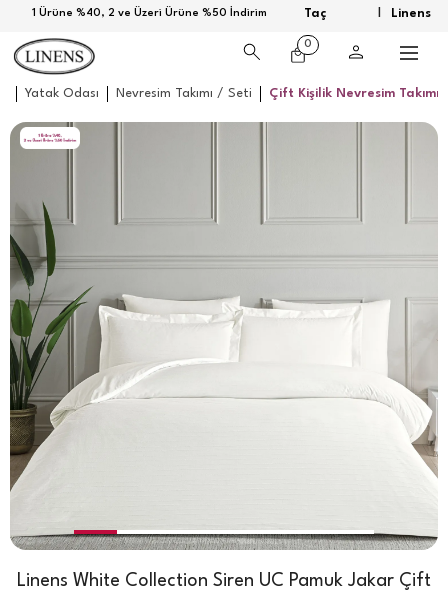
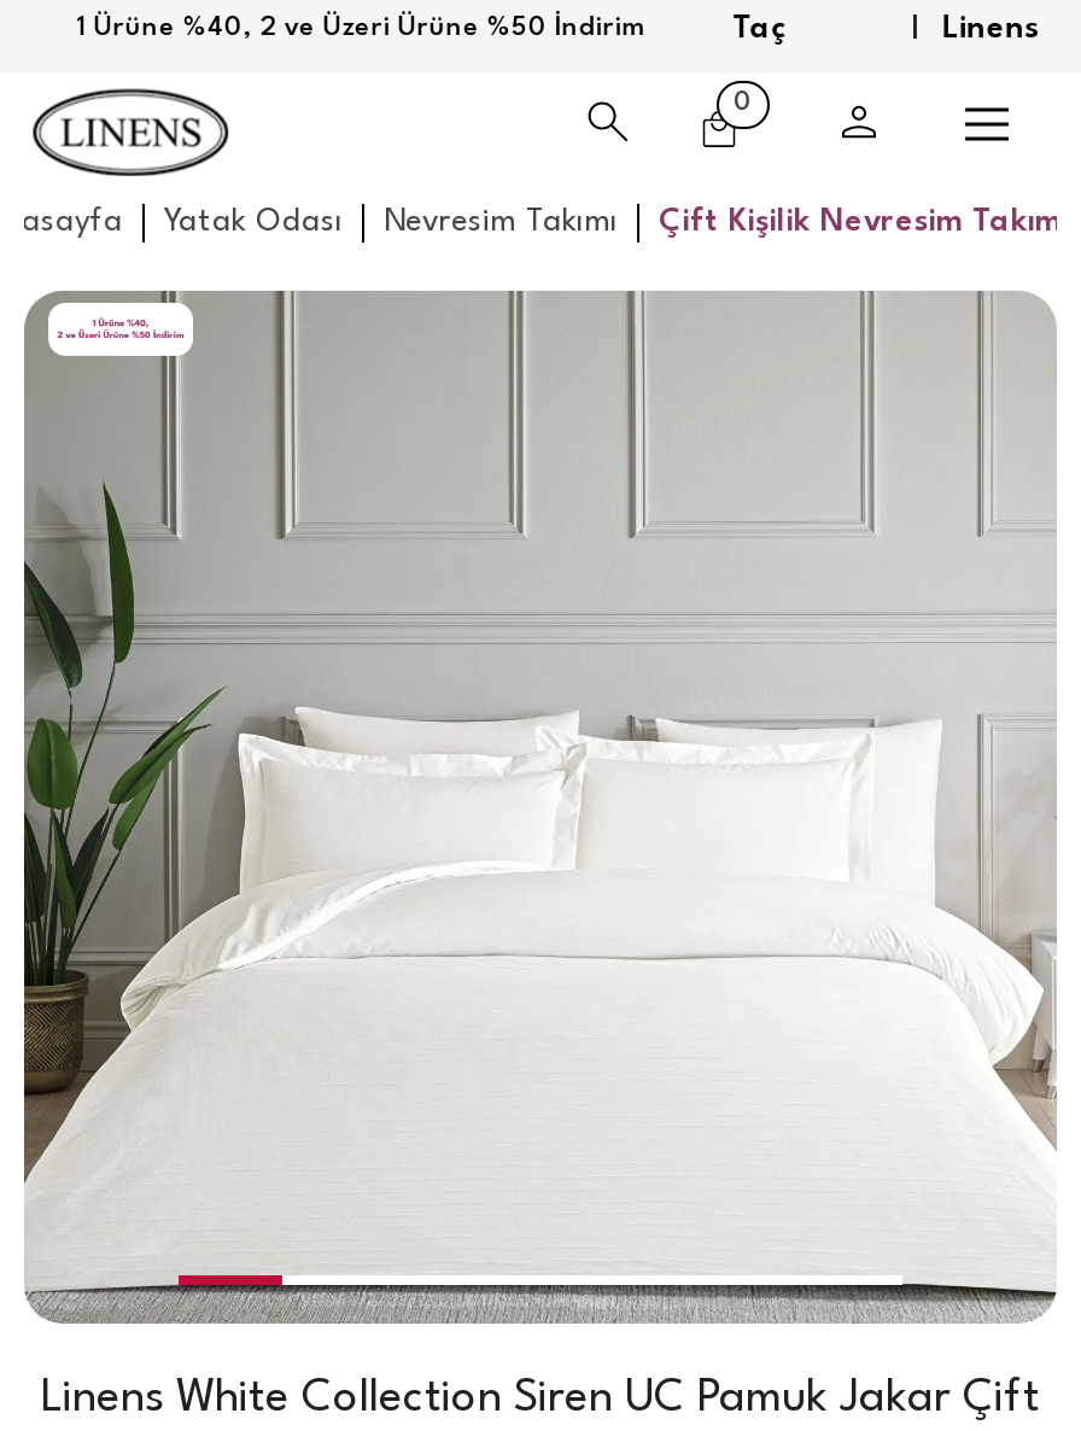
- Nevresim Takımı / Seti
+ Nevresim Takımı
